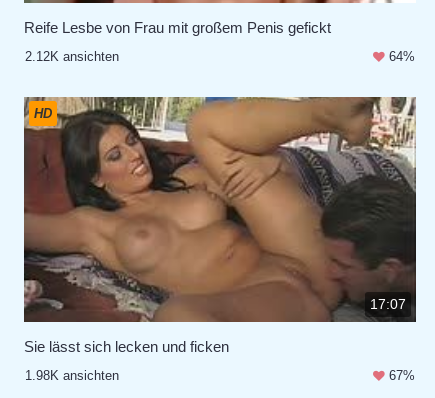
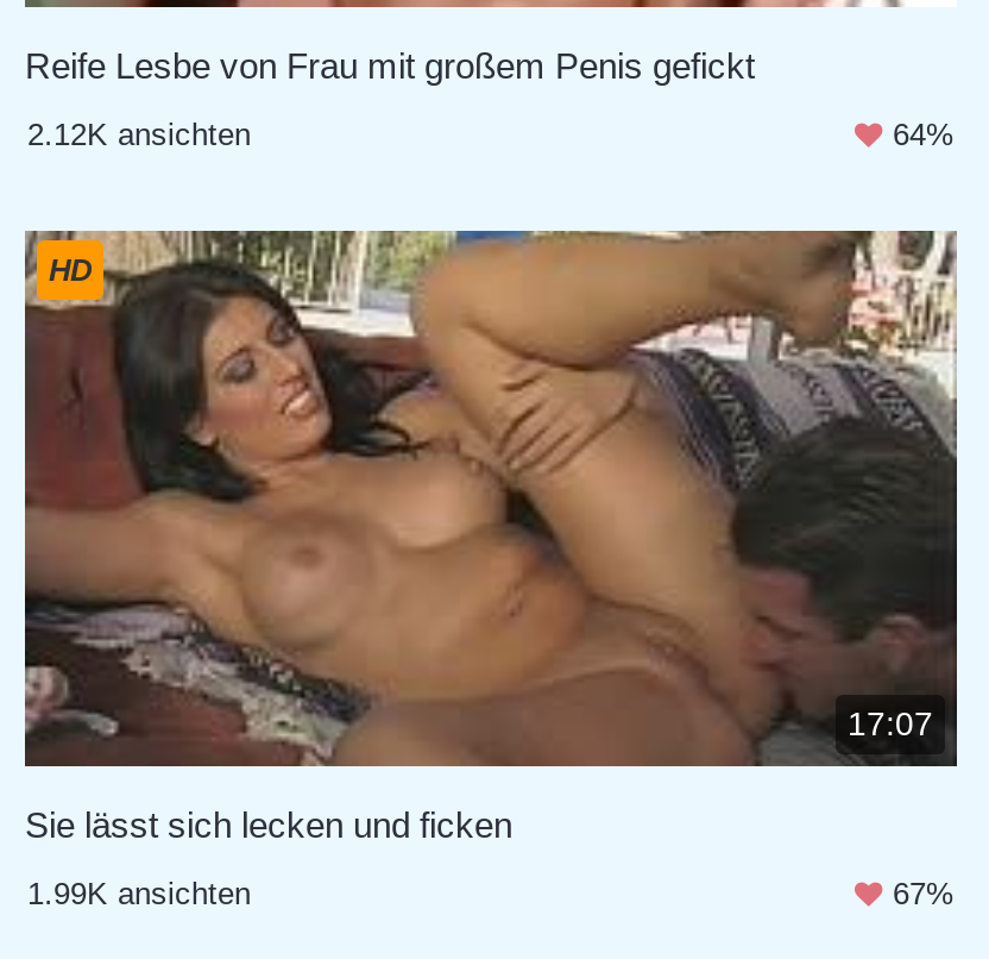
- 1.98K ansichten
+ 1.99K ansichten
